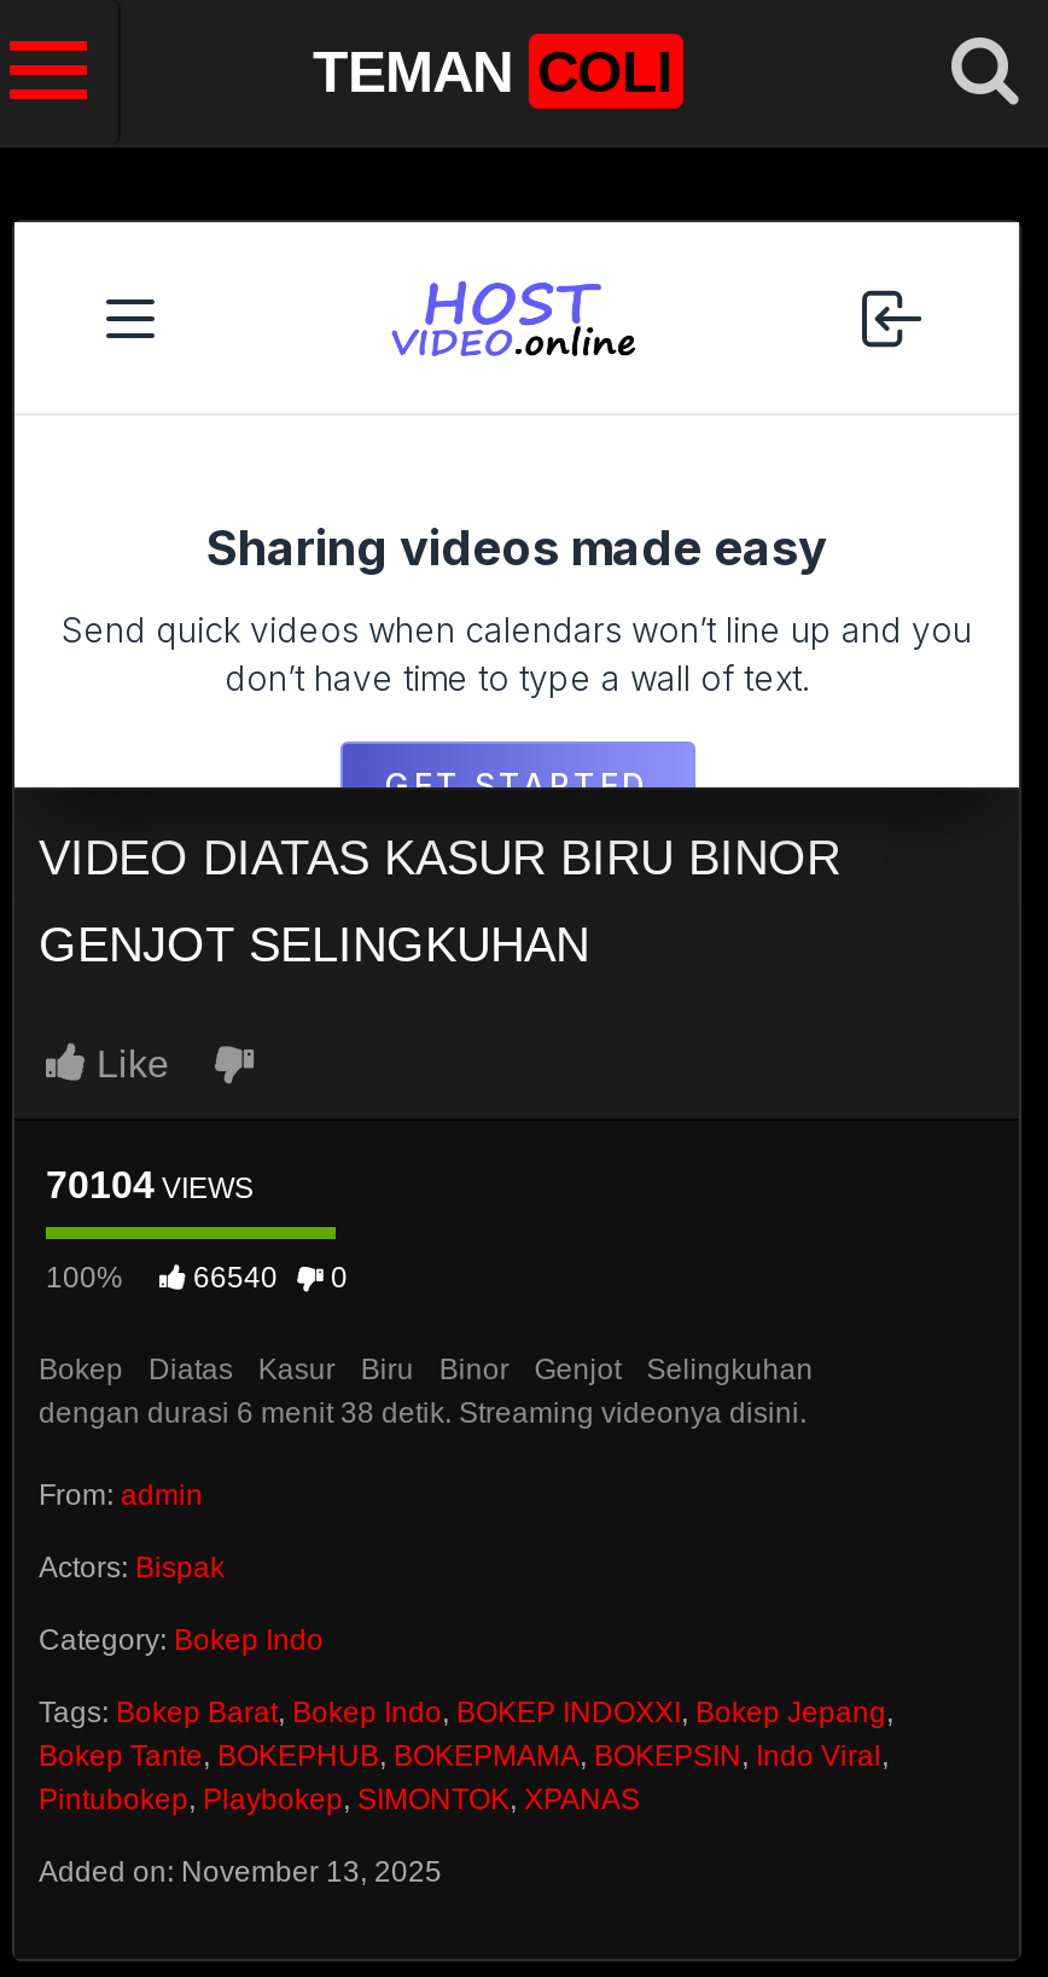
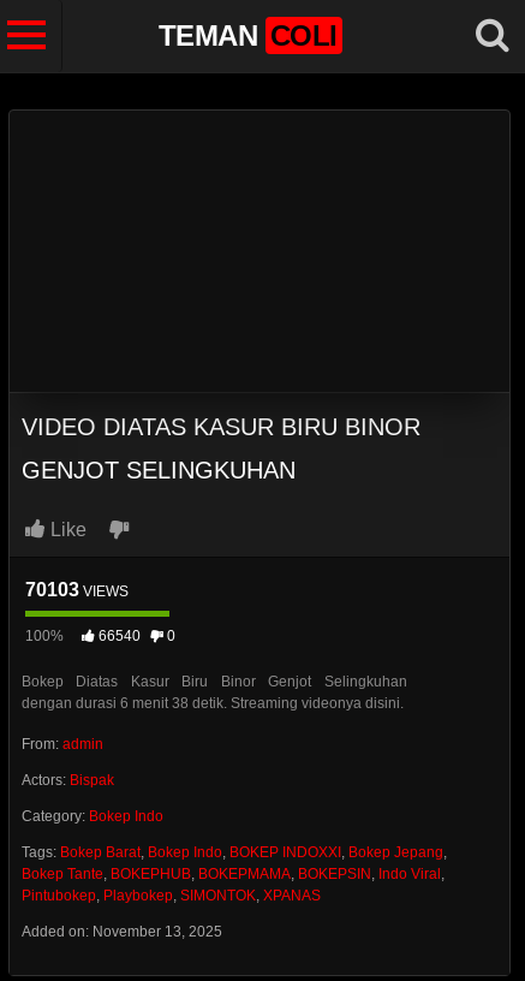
- [image]

- 70104 VIEWS
+ 70103 VIEWS
